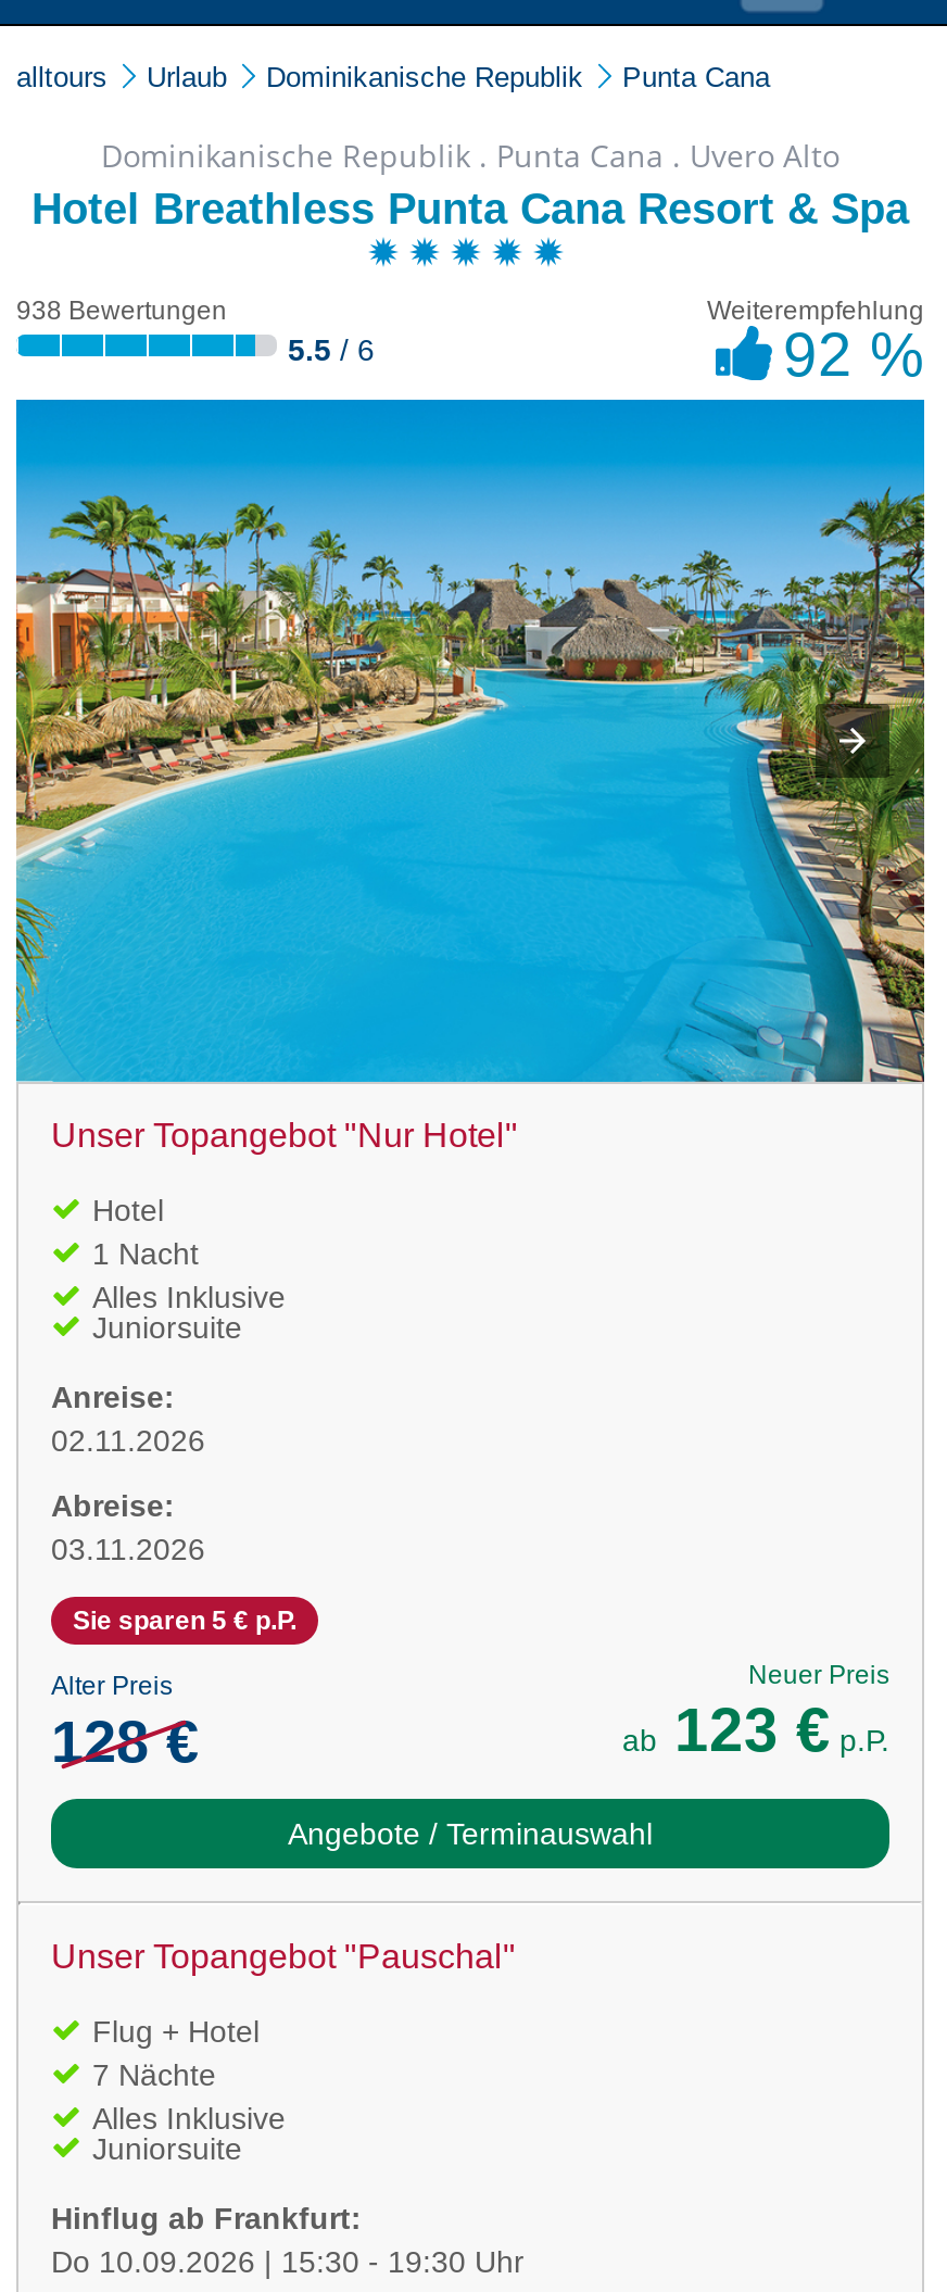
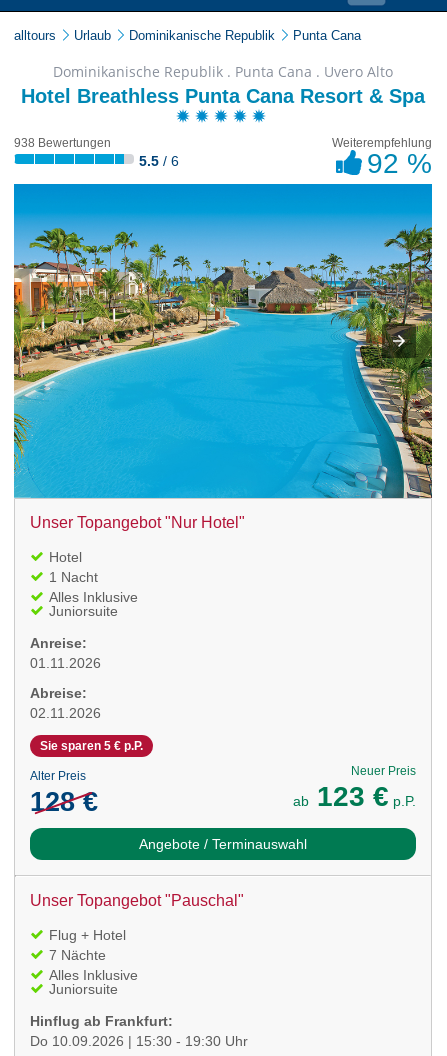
- 02.11.2026
+ 01.11.2026

- 03.11.2026
+ 02.11.2026
